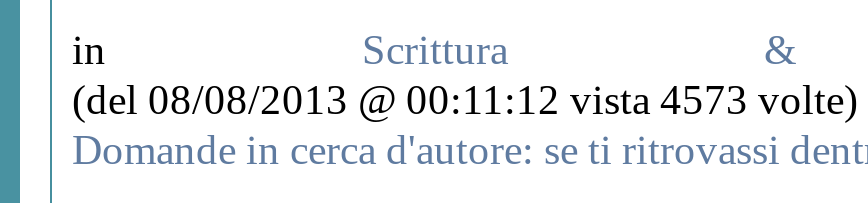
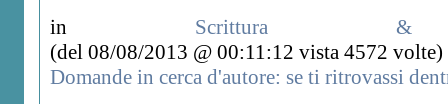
- (del 08/08/2013 @ 00:11:12 vista 4573 volte)
+ (del 08/08/2013 @ 00:11:12 vista 4572 volte)
